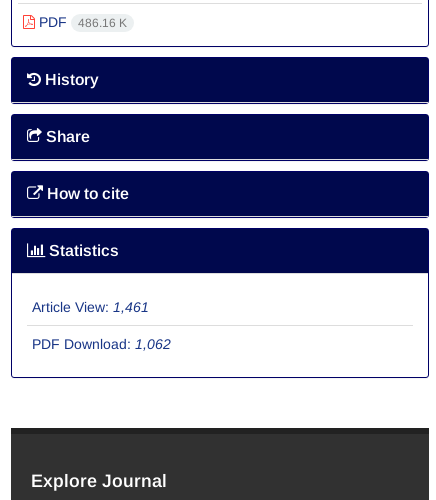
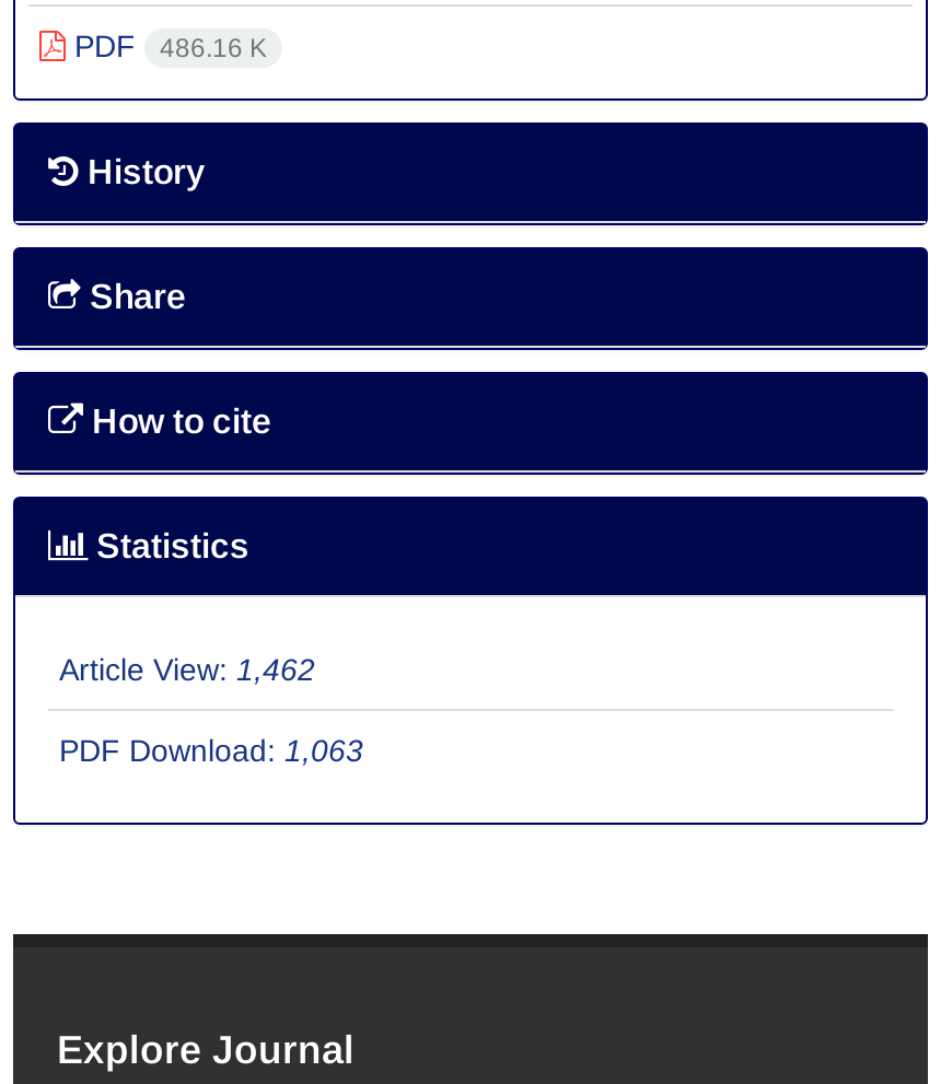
- Article View: 1,461
+ Article View: 1,462

- PDF Download: 1,062
+ PDF Download: 1,063
